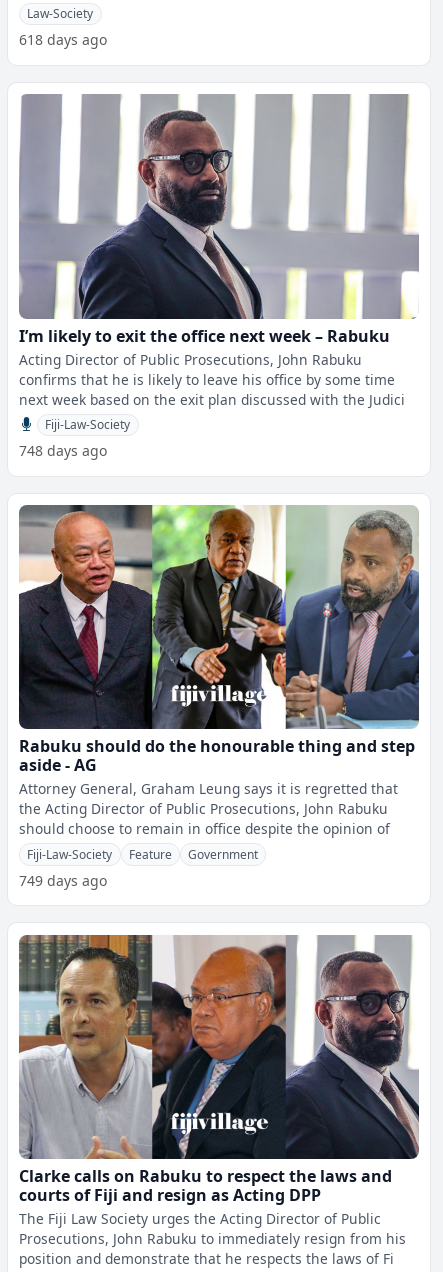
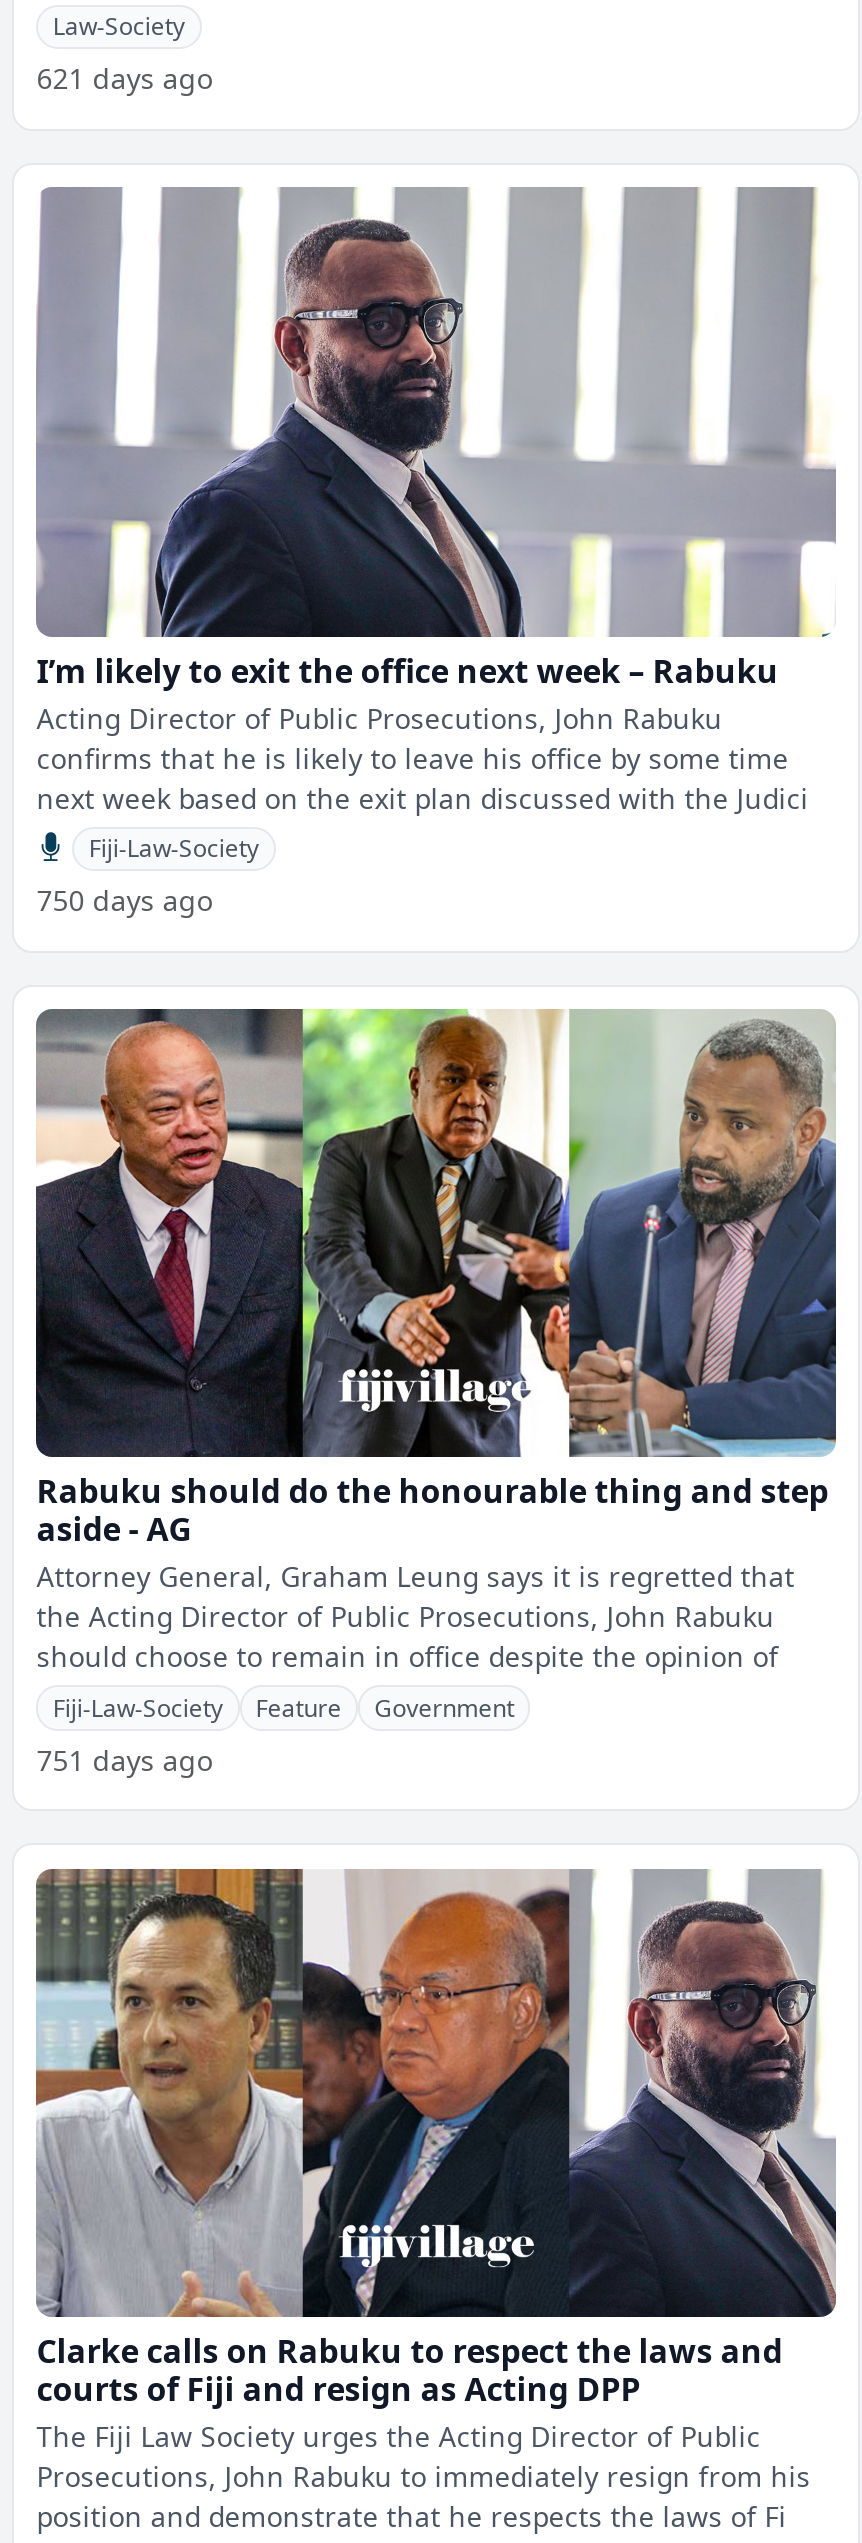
- 618 days ago
+ 621 days ago

- 748 days ago
+ 750 days ago

- 749 days ago
+ 751 days ago
